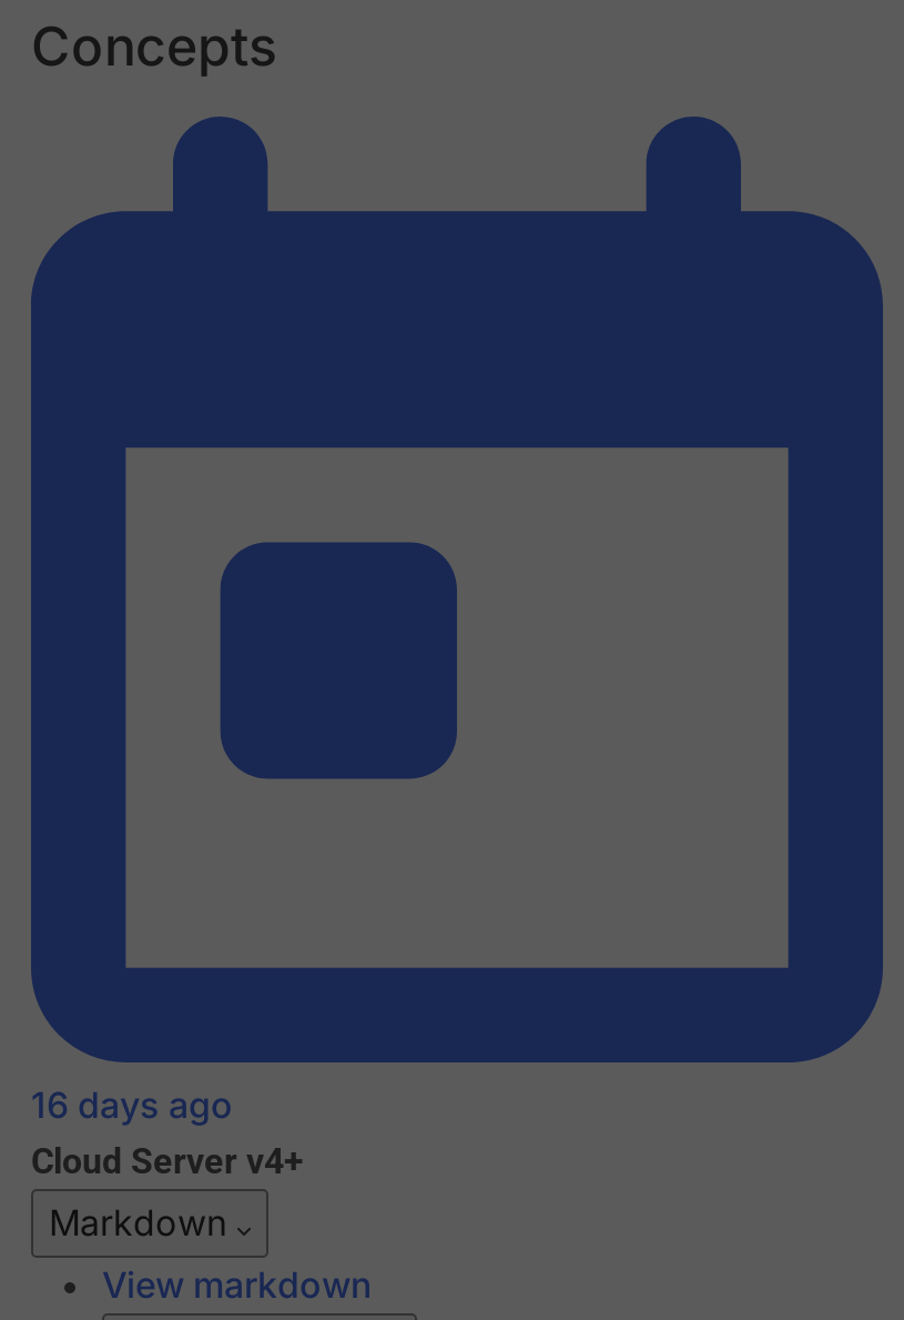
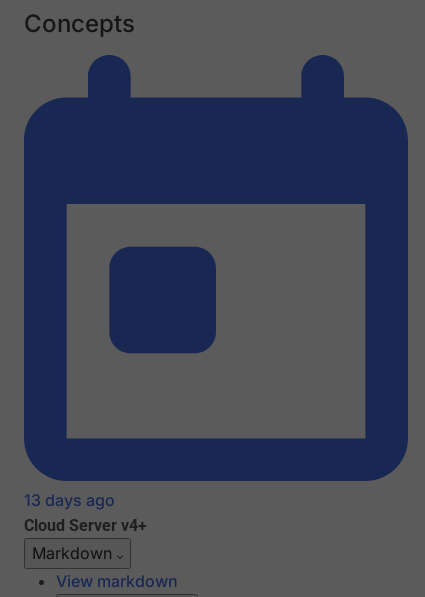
- 16 days ago
+ 13 days ago
